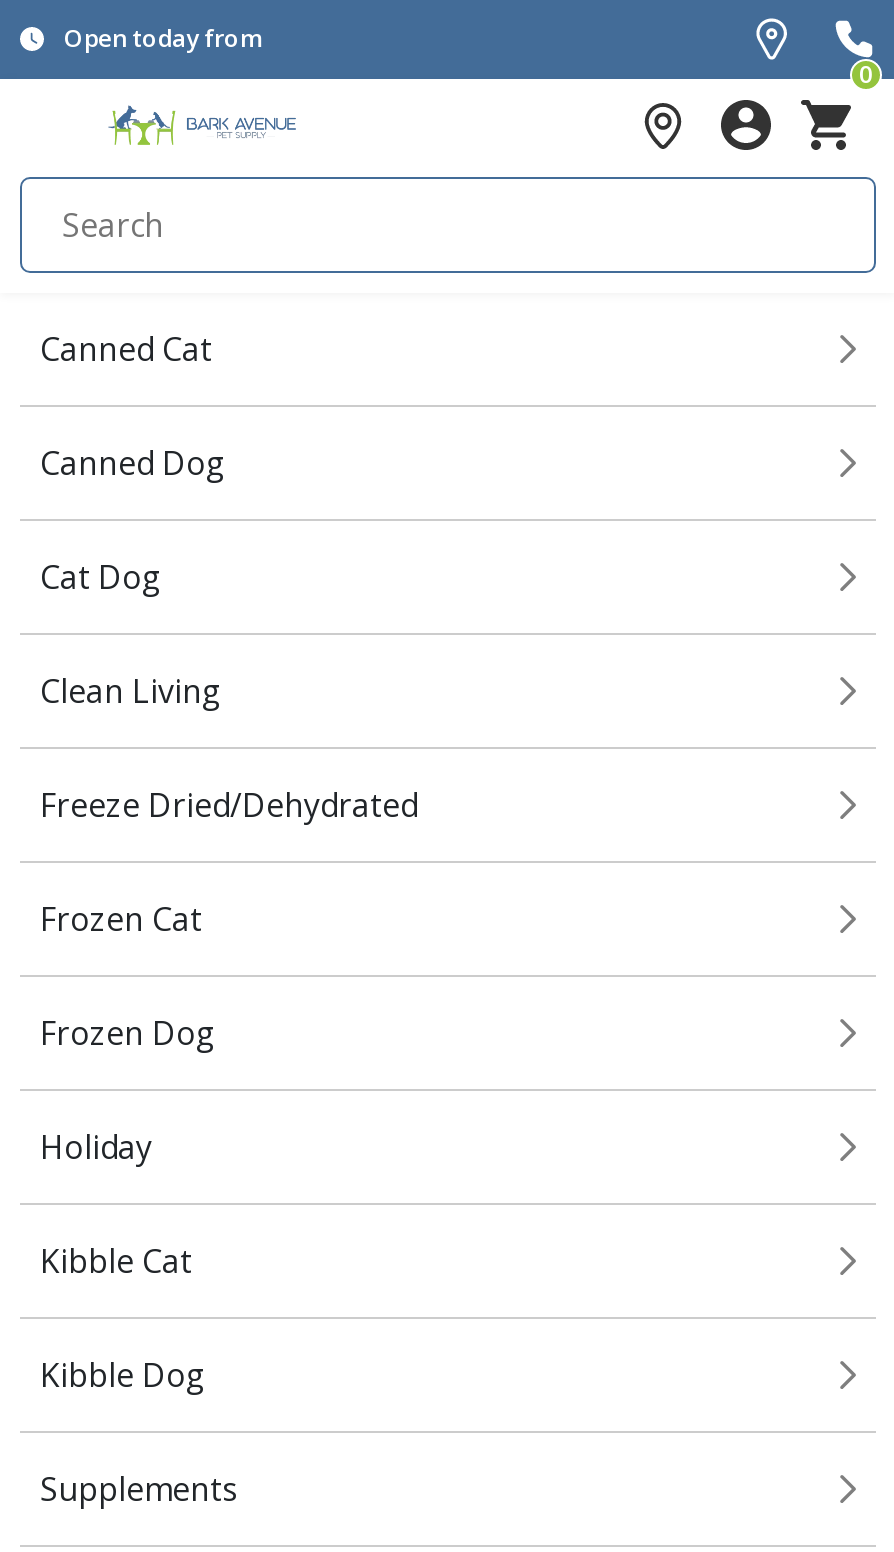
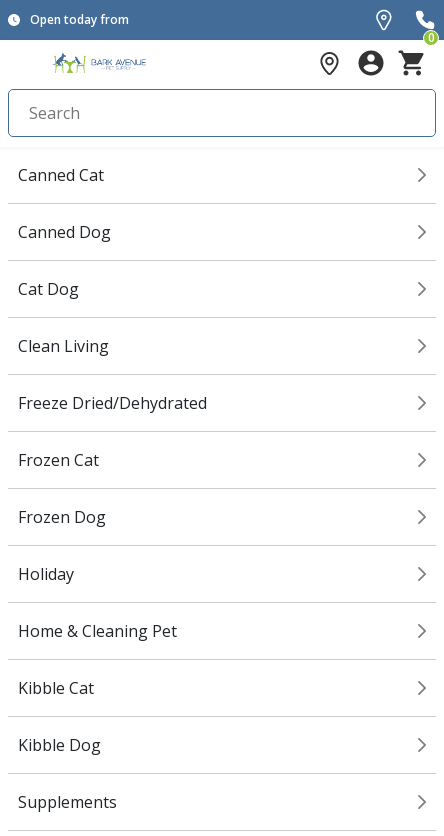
+ Home & Cleaning Pet
